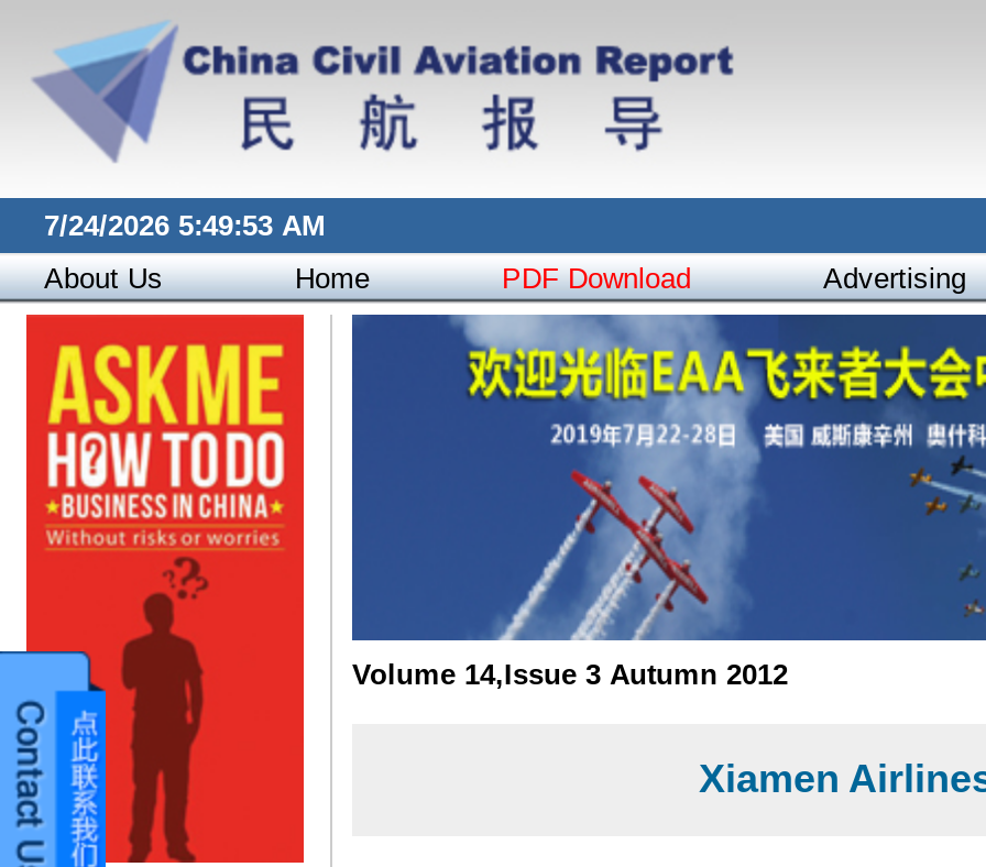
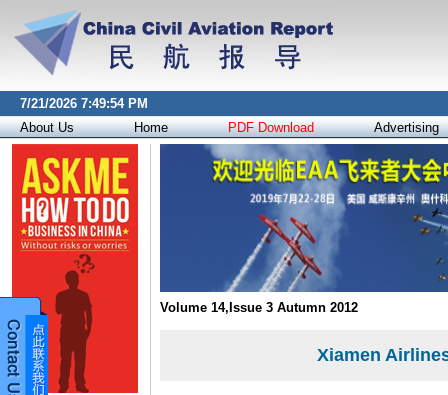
- 7/24/2026 5:49:53 AM
+ 7/21/2026 7:49:54 PM
